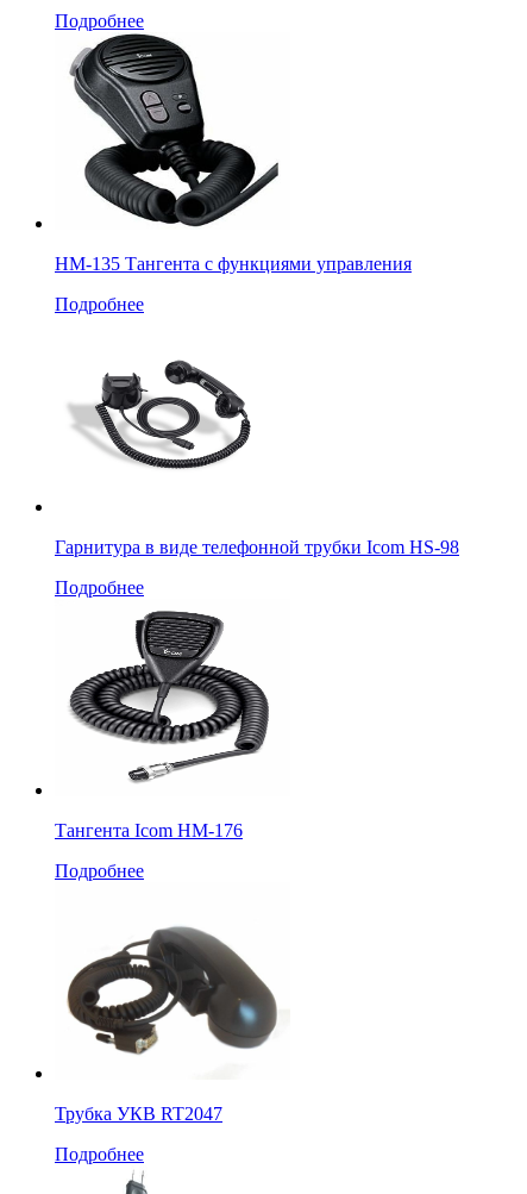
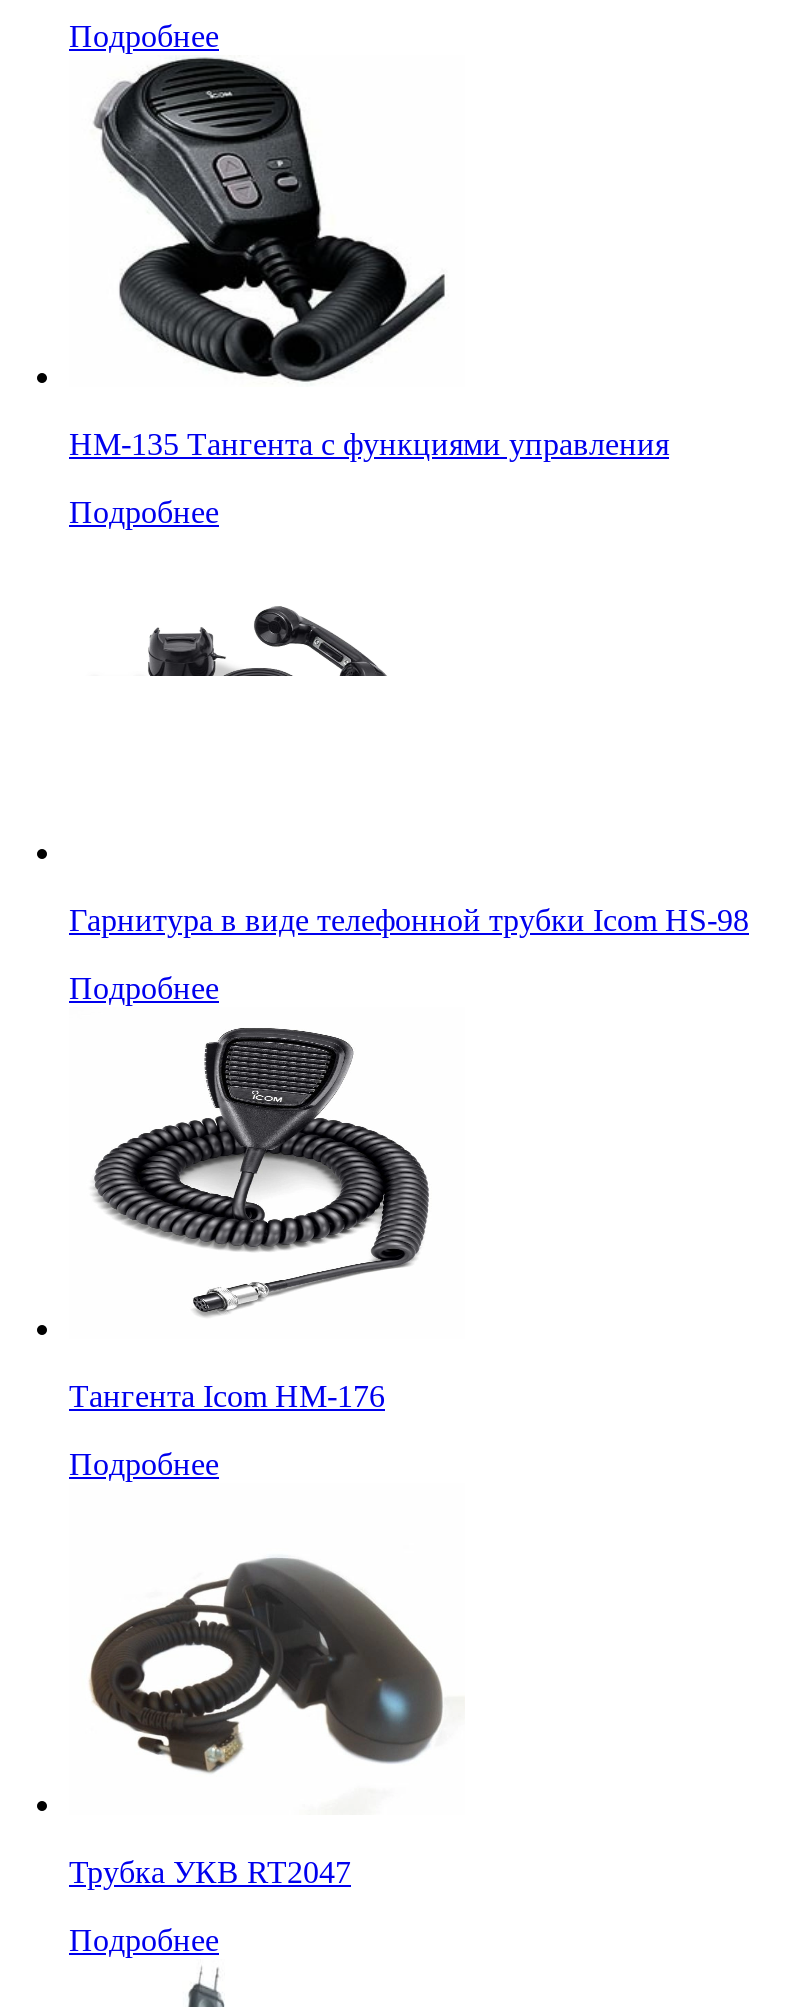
- [image]
